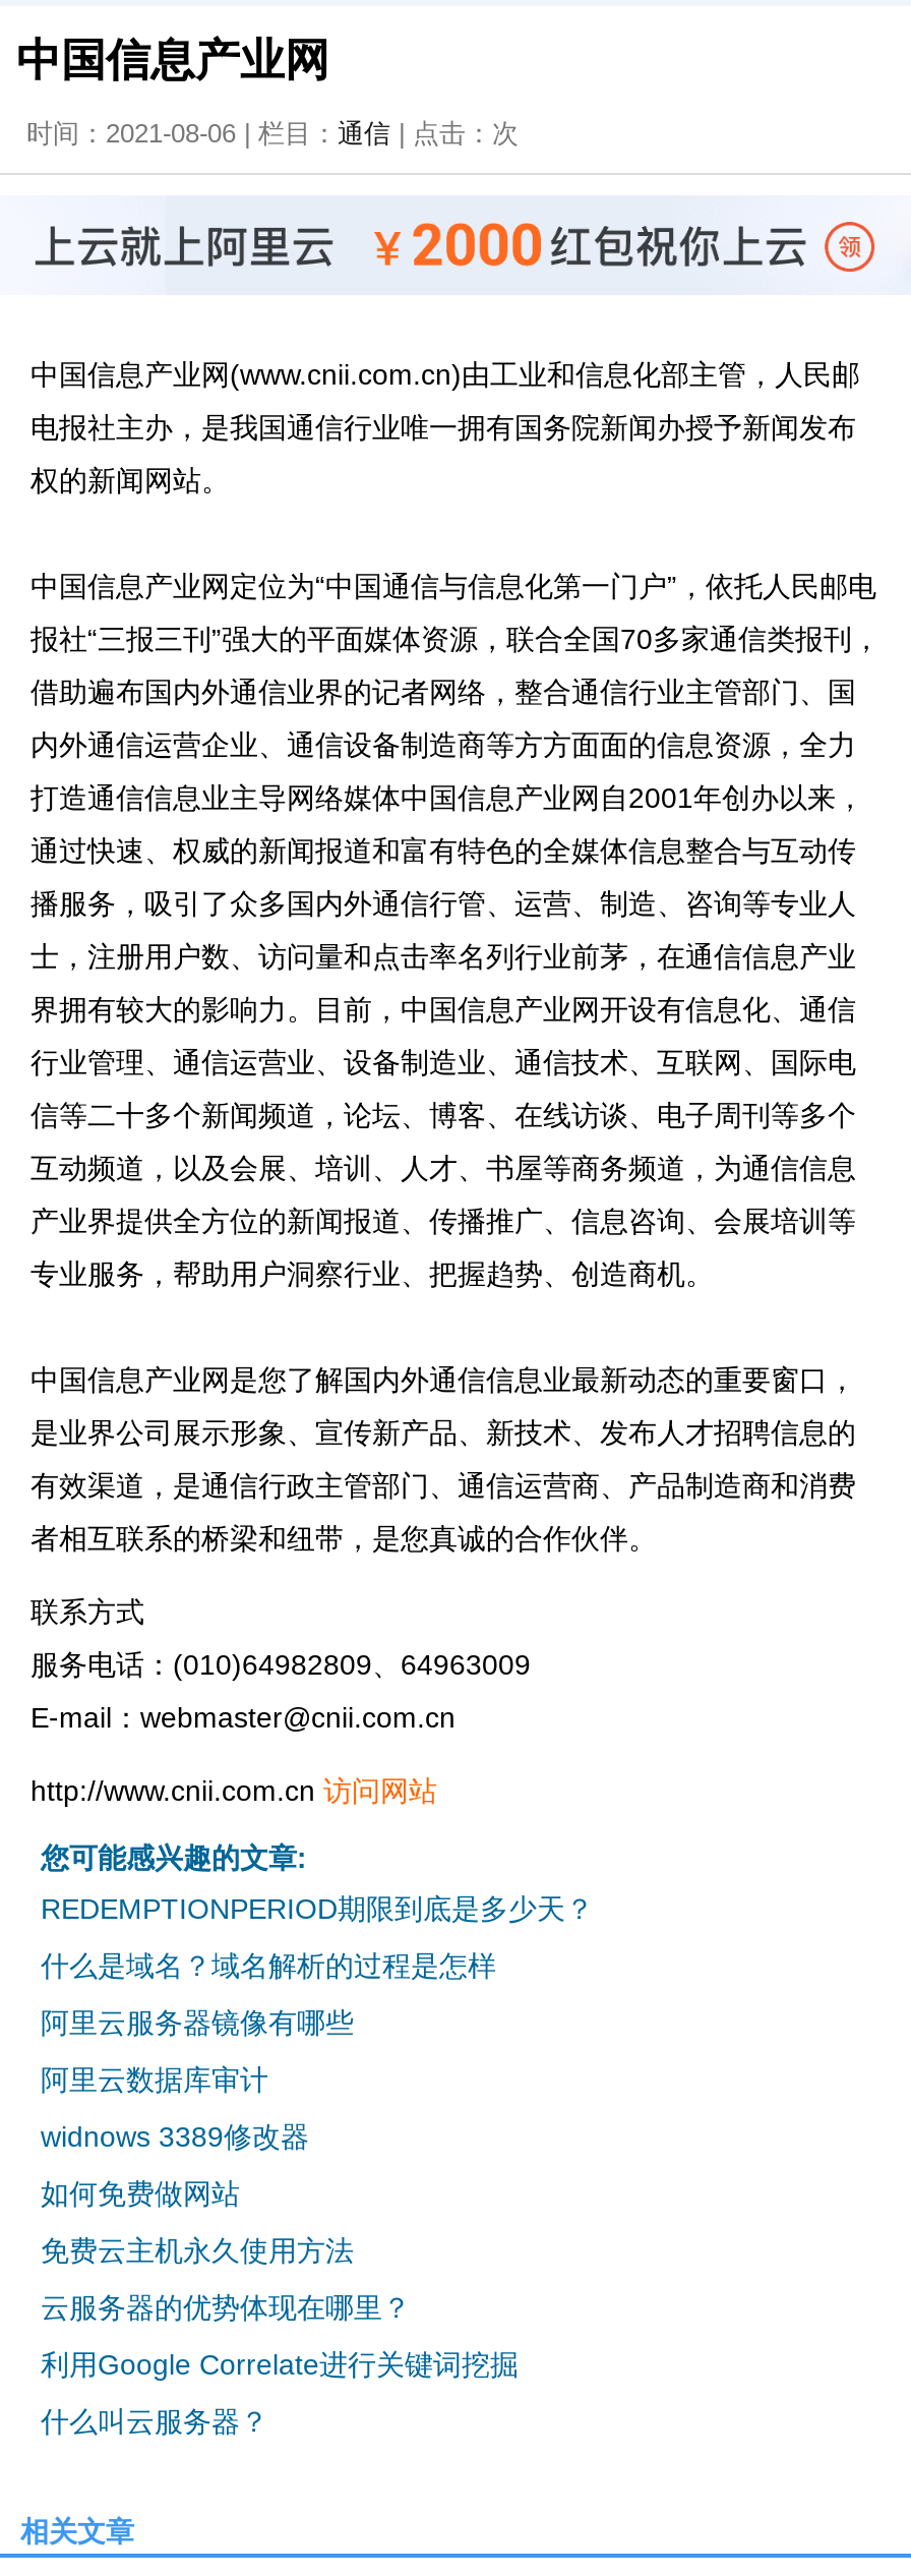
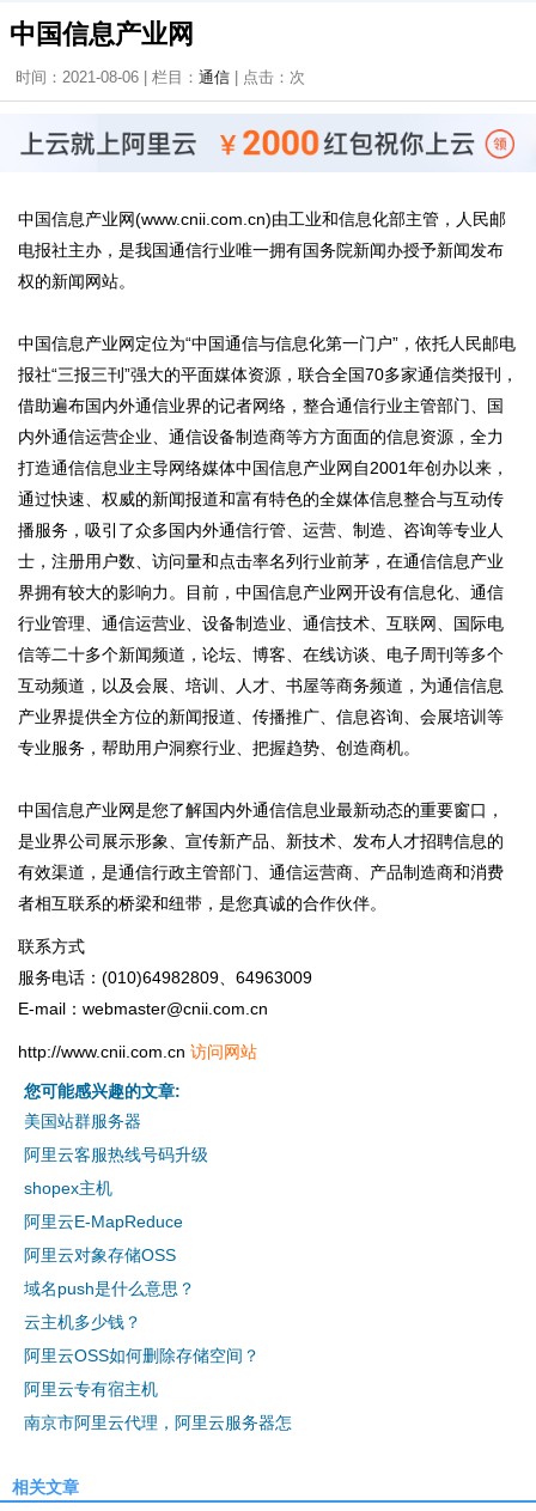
- REDEMPTIONPERIOD期限到底是多少天？
+ 美国站群服务器

- 什么是域名？域名解析的过程是怎样
+ 阿里云客服热线号码升级

- 阿里云服务器镜像有哪些
+ shopex主机

- 阿里云数据库审计
+ 阿里云E-MapReduce

- widnows 3389修改器
+ 阿里云对象存储OSS

- 如何免费做网站
+ 域名push是什么意思？

- 免费云主机永久使用方法
+ 云主机多少钱？

- 云服务器的优势体现在哪里？
+ 阿里云OSS如何删除存储空间？

- 利用Google Correlate进行关键词挖掘
+ 阿里云专有宿主机

- 什么叫云服务器？
+ 南京市阿里云代理，阿里云服务器怎
